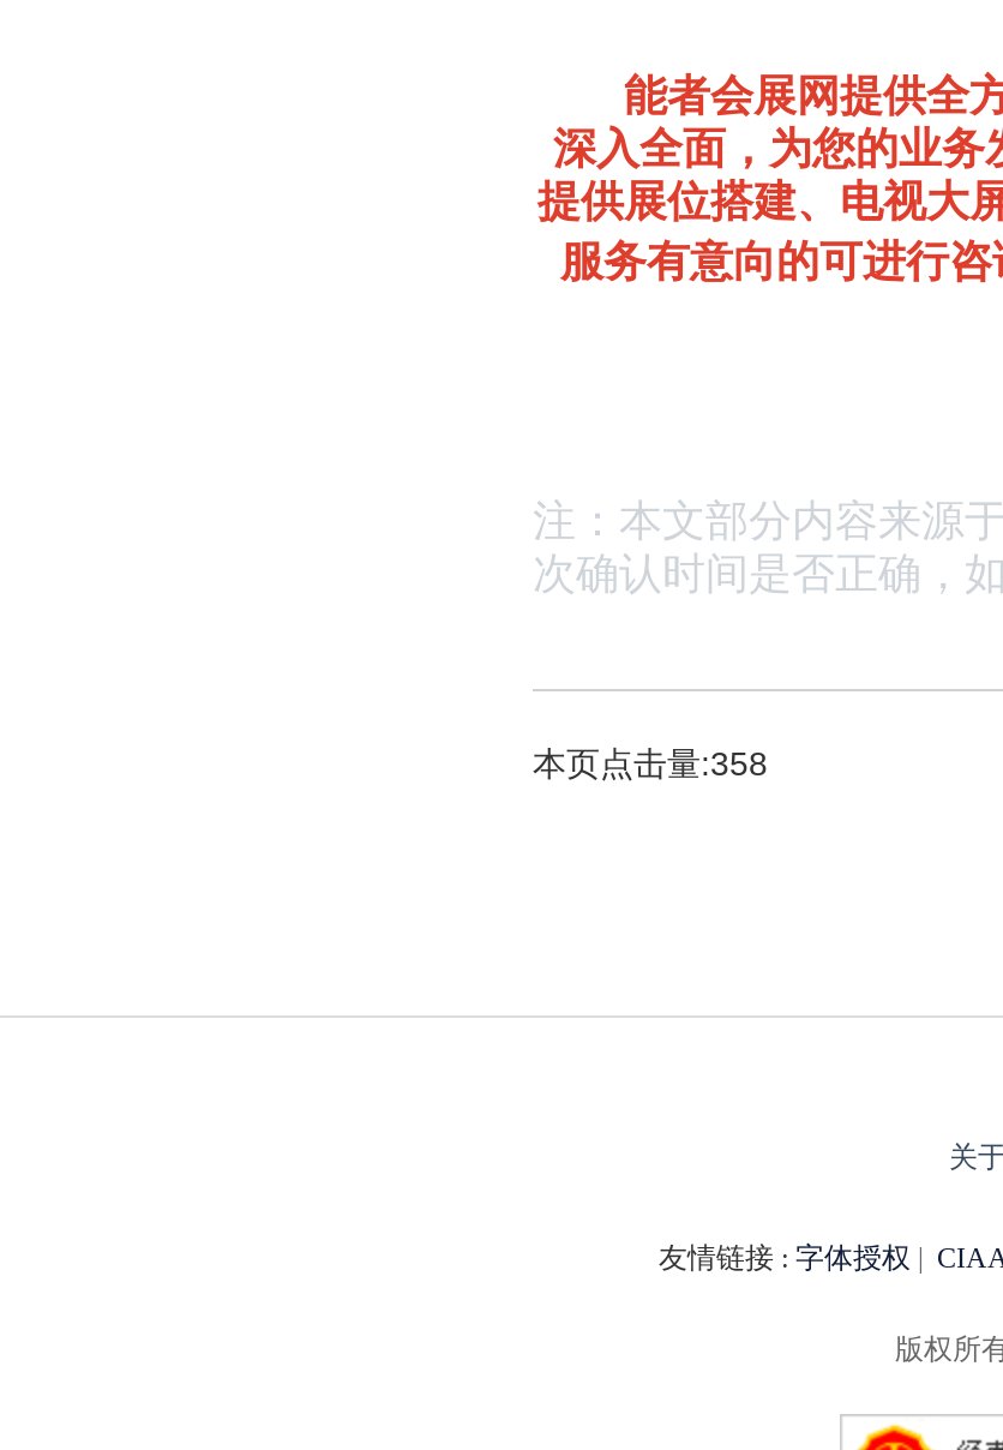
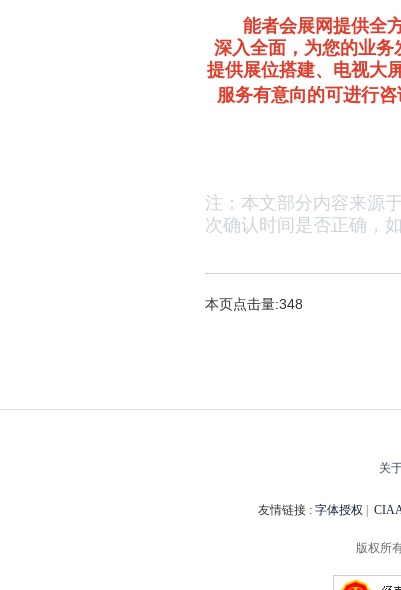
- 本页点击量:358
+ 本页点击量:348
